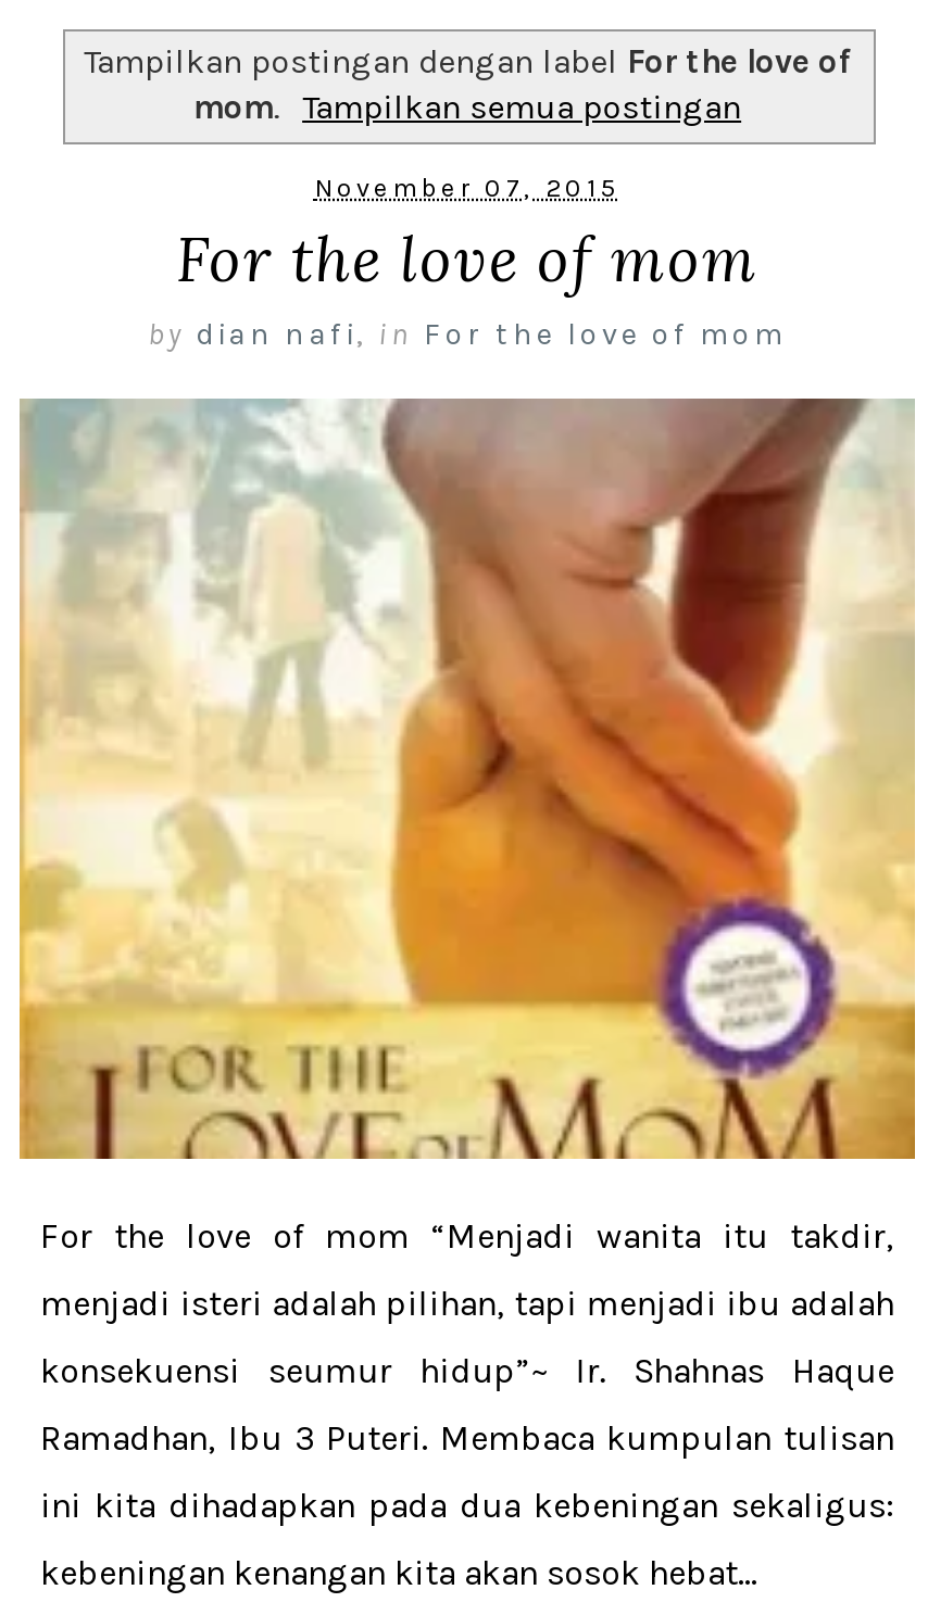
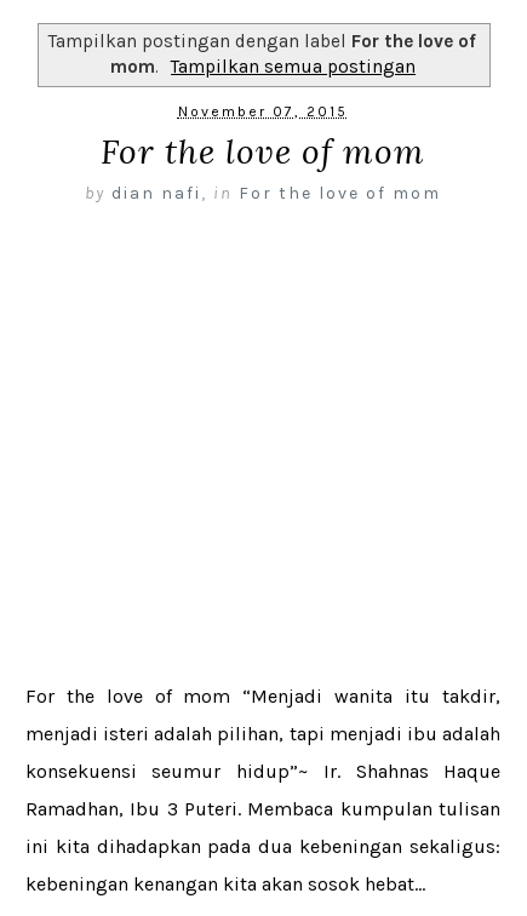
- [image]
